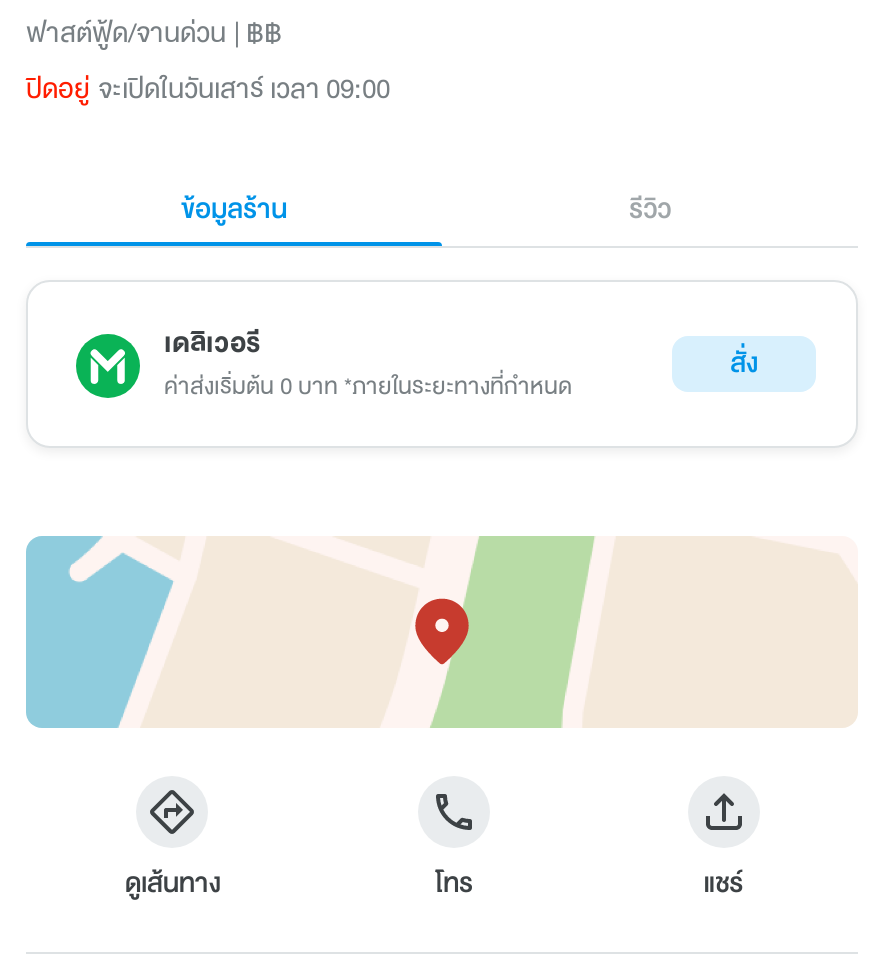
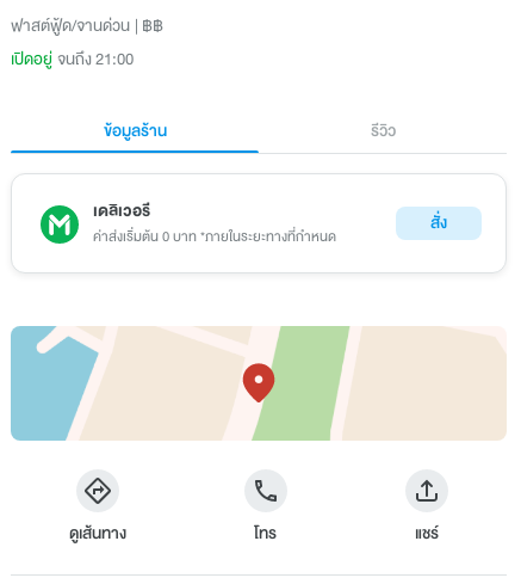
- ปิดอยู่ จะเปิดในวันเสาร์ เวลา 09:00
+ เปิดอยู่ จนถึง 21:00
